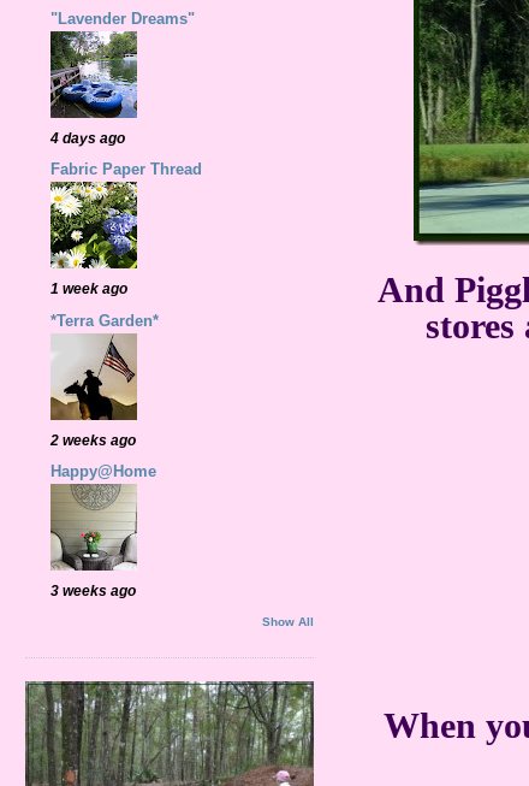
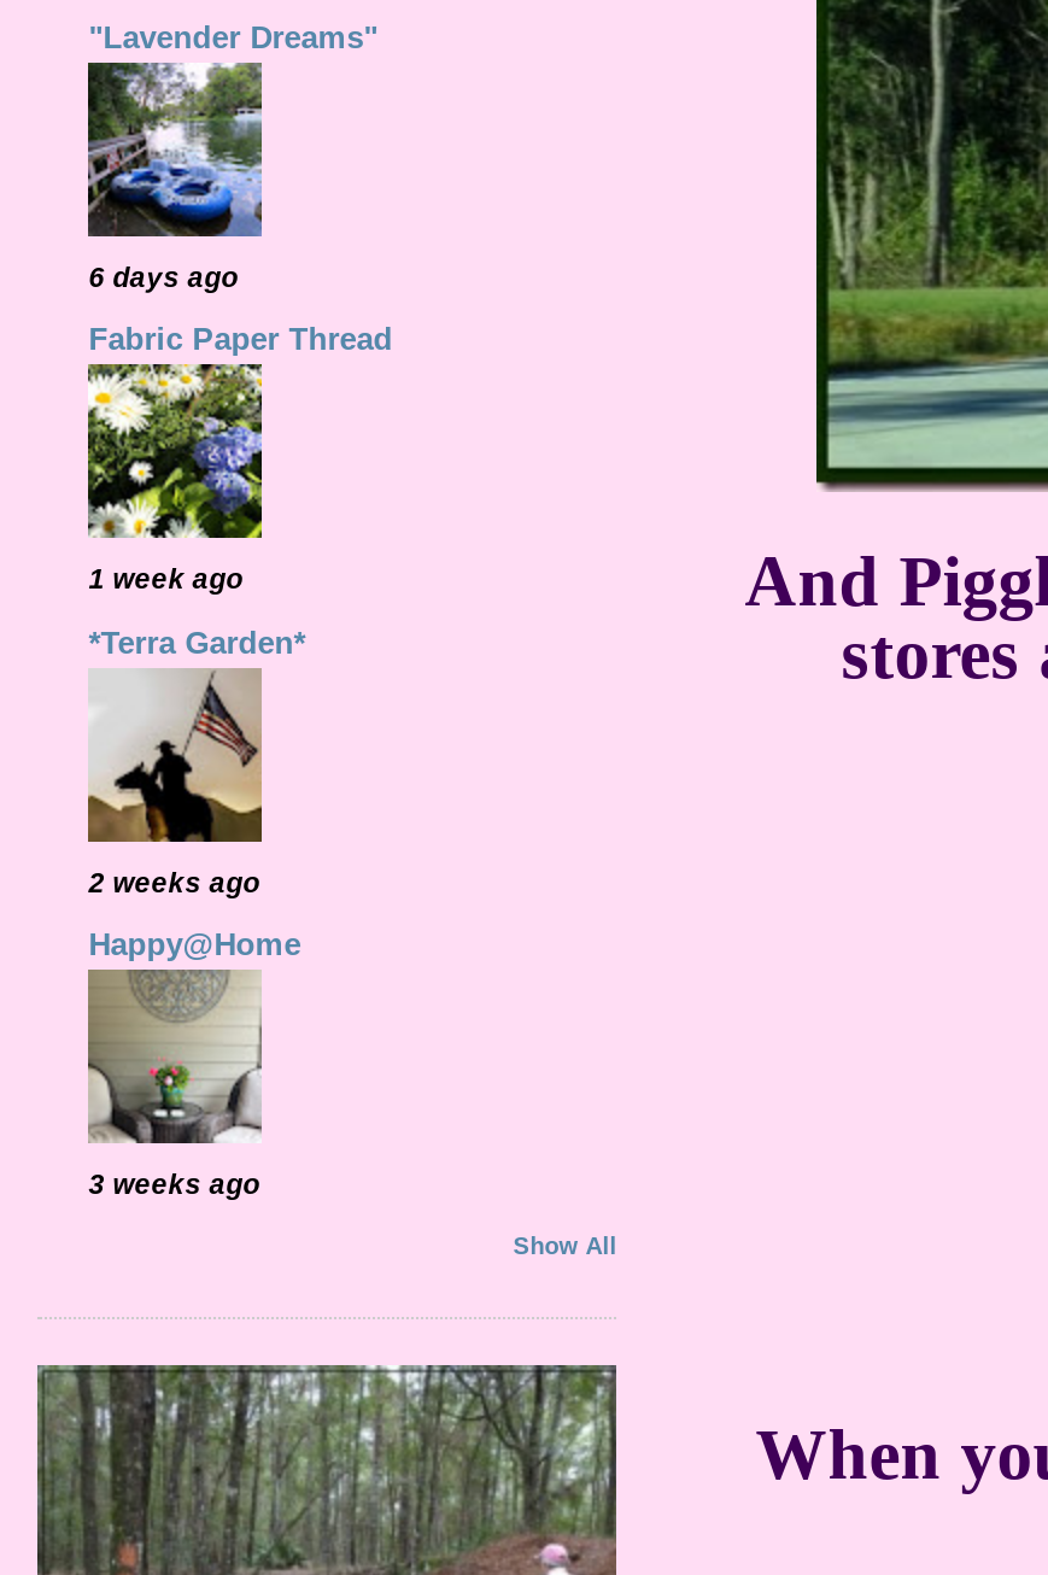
- 4 days ago
+ 6 days ago
